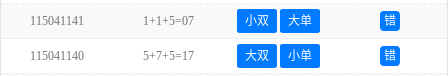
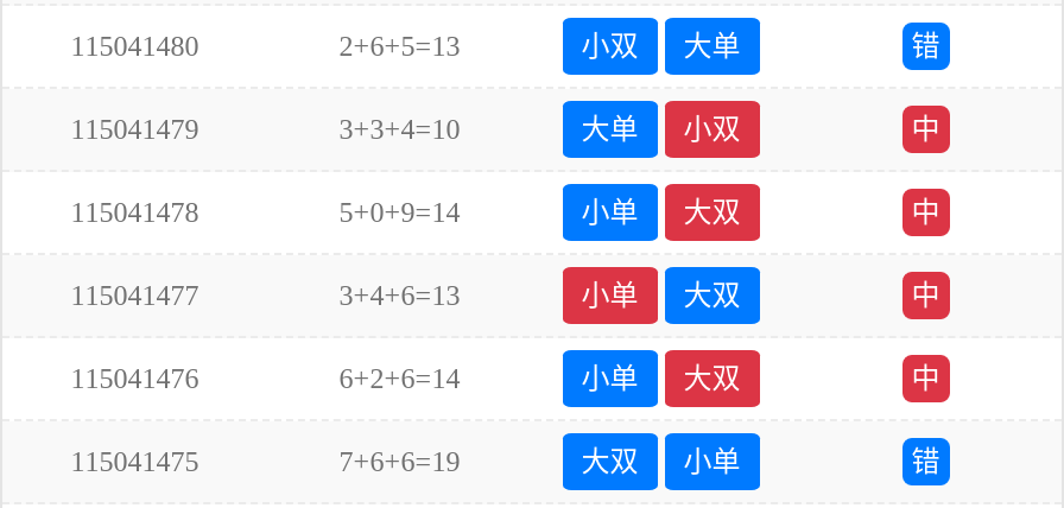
- 115041141
+ 115041480

- 1+1+5=07
+ 2+6+5=13

- 115041140
- 5+7+5=17
+ 115041479
+ 3+3+4=10
+ 大单
+ 小双
+ 中
+ 115041478
+ 5+0+9=14
+ 小单
+ 大双
+ 中
+ 115041477
+ 3+4+6=13
+ 小单
+ 大双
+ 中
+ 115041476
+ 6+2+6=14
+ 小单
+ 大双
+ 中
+ 115041475
+ 7+6+6=19
